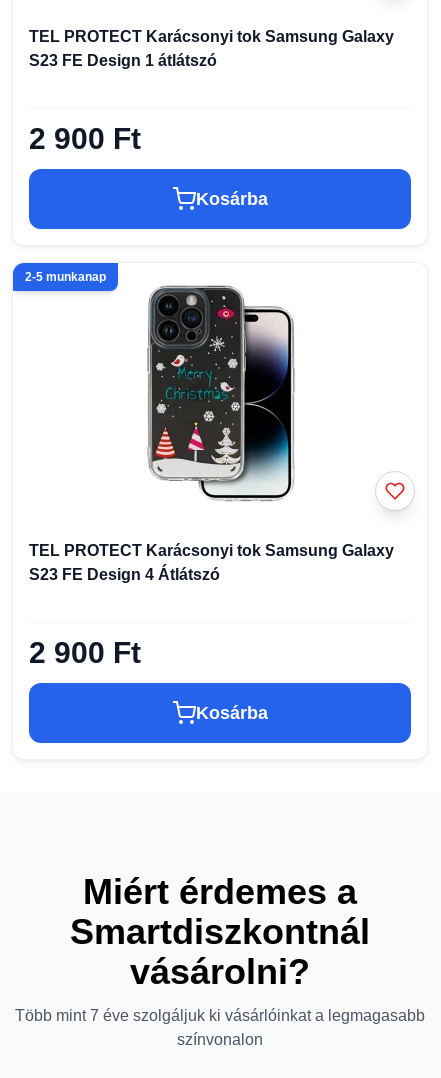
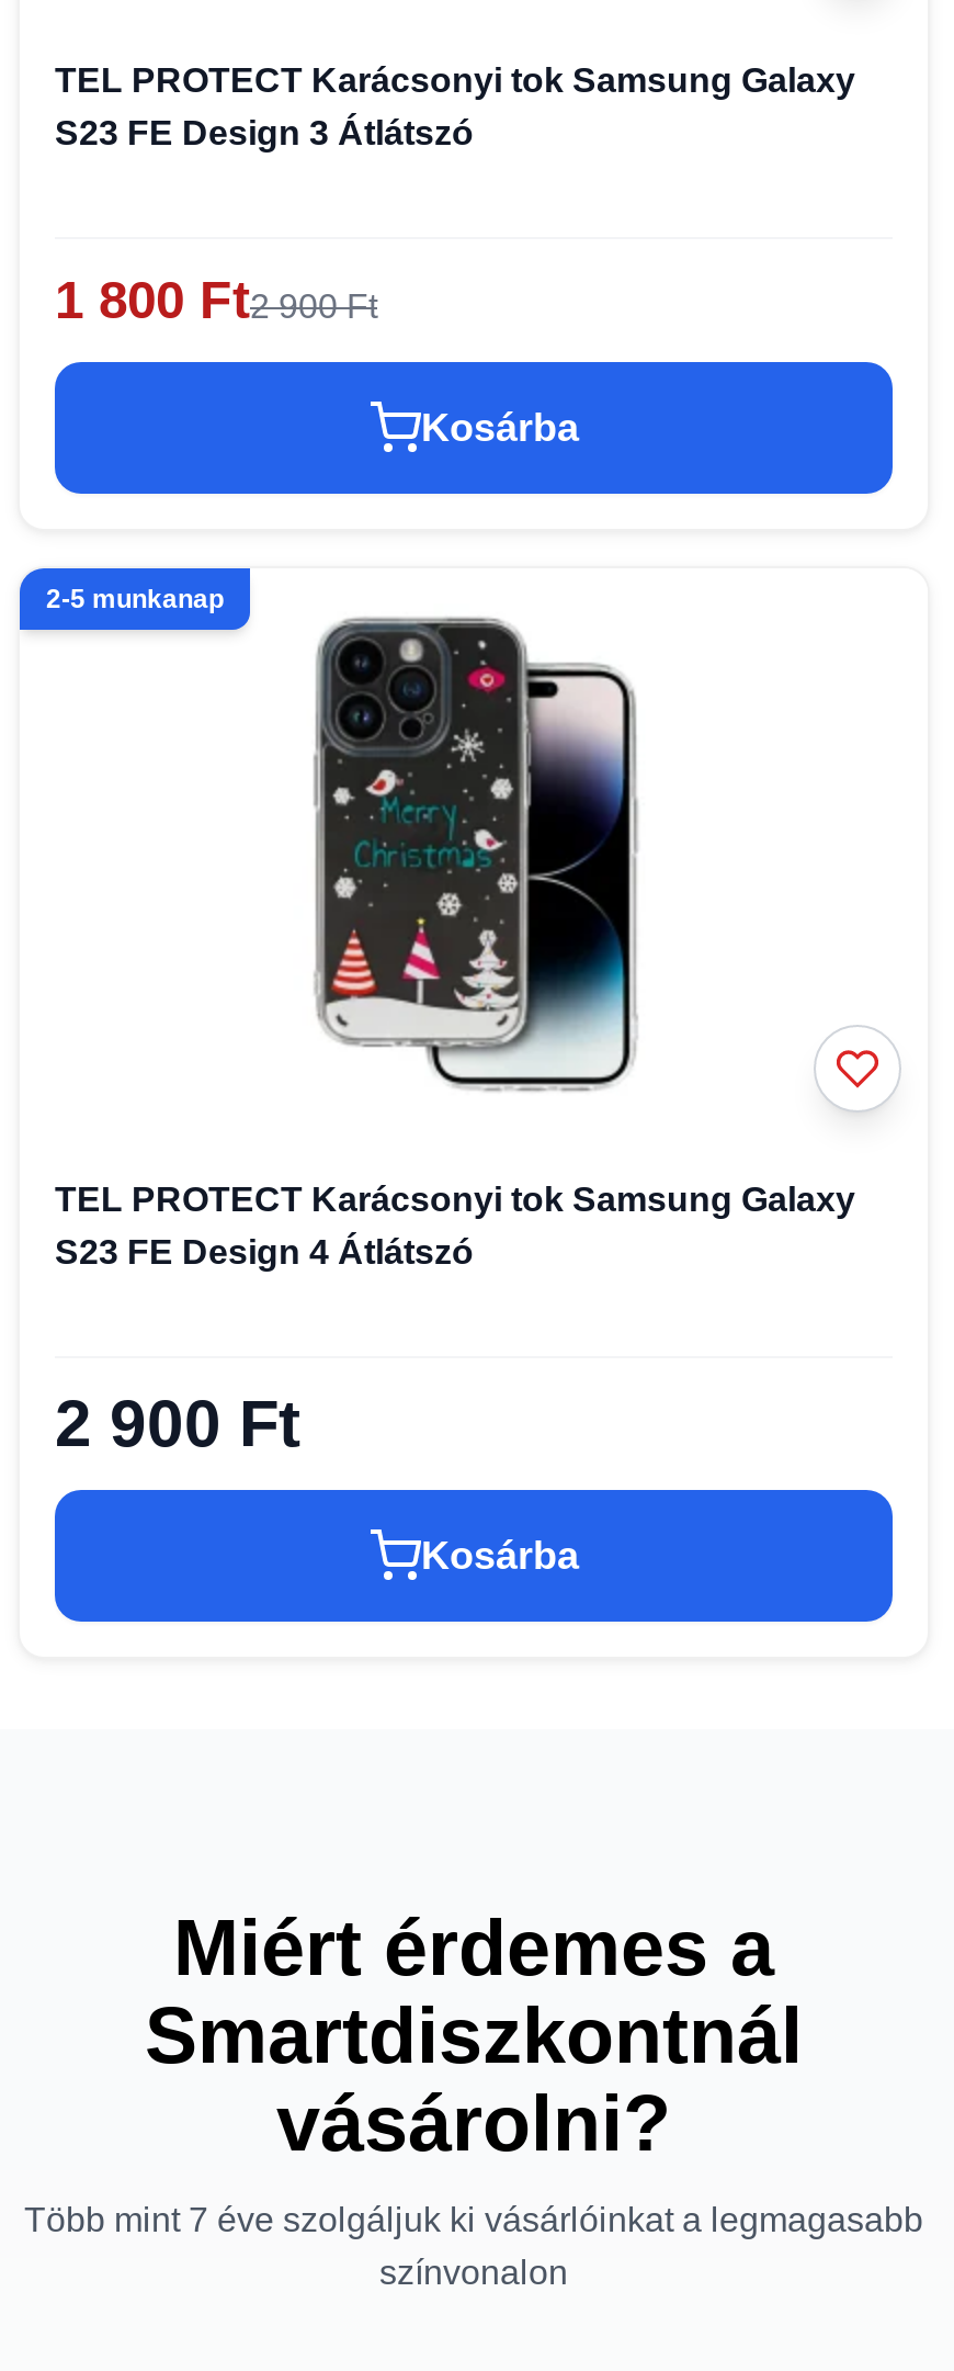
- S23 FE Design 1 átlátszó
+ S23 FE Design 3 Átlátszó

- 2 900 Ft
+ 1 800 Ft2 900 Ft
